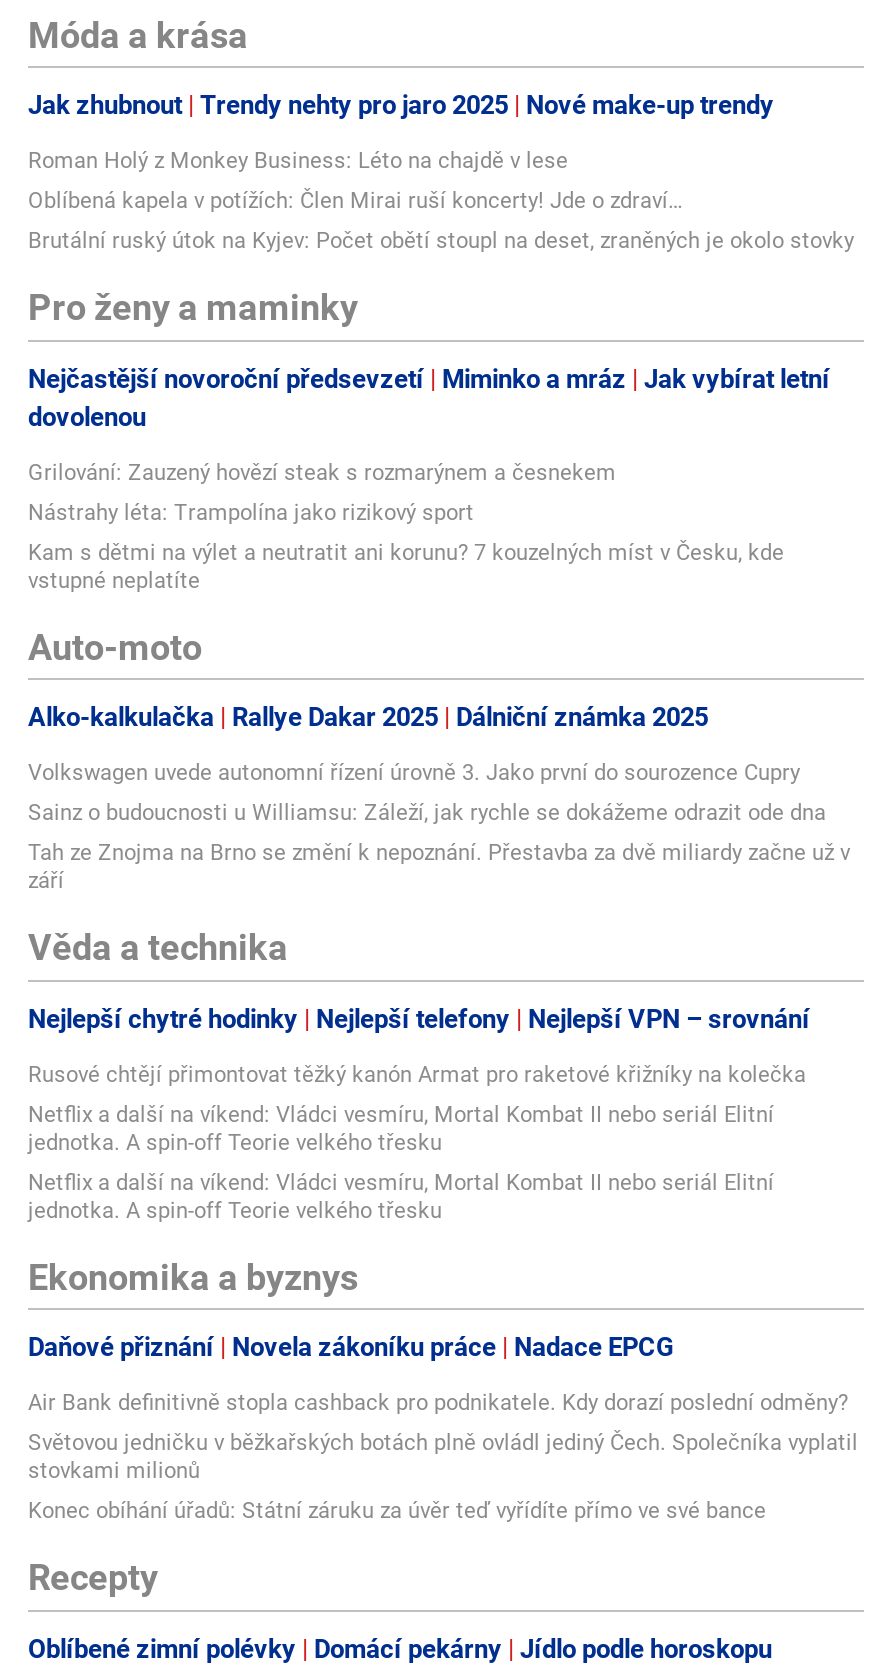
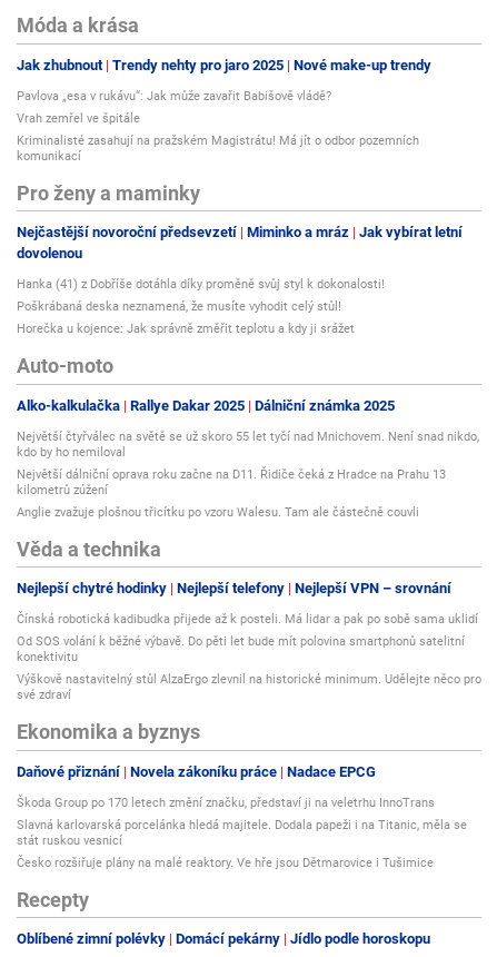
- Roman Holý z Monkey Business: Léto na chajdě v lese
+ Pavlova „esa v rukávu“: Jak může zavařit Babišově vládě?

- Oblíbená kapela v potížích: Člen Mirai ruší koncerty! Jde o zdraví…
+ Vrah zemřel ve špitále

- Brutální ruský útok na Kyjev: Počet obětí stoupl na deset, zraněných je okolo stovky
+ Kriminalisté zasahují na pražském Magistrátu! Má jít o odbor pozemních
+ komunikací

- Grilování: Zauzený hovězí steak s rozmarýnem a česnekem
+ Hanka (41) z Dobříše dotáhla díky proměně svůj styl k dokonalosti!

- Nástrahy léta: Trampolína jako rizikový sport
+ Poškrábaná deska neznamená, že musíte vyhodit celý stůl!

- Kam s dětmi na výlet a neutratit ani korunu? 7 kouzelných míst v Česku, kde
- vstupné neplatíte
+ Horečka u kojence: Jak správně změřit teplotu a kdy ji srážet

- Volkswagen uvede autonomní řízení úrovně 3. Jako první do sourozence Cupry
+ Největší čtyřválec na světě se už skoro 55 let tyčí nad Mnichovem. Není snad nikdo,
+ kdo by ho nemiloval

- Sainz o budoucnosti u Williamsu: Záleží, jak rychle se dokážeme odrazit ode dna
+ Největší dálniční oprava roku začne na D11. Řidiče čeká z Hradce na Prahu 13
+ kilometrů zúžení

- Tah ze Znojma na Brno se změní k nepoznání. Přestavba za dvě miliardy začne už v
- září
+ Anglie zvažuje plošnou třicítku po vzoru Walesu. Tam ale částečně couvli

- Rusové chtějí přimontovat těžký kanón Armat pro raketové křižníky na kolečka
+ Čínská robotická kadibudka přijede až k posteli. Má lidar a pak po sobě sama uklidí

- Netflix a další na víkend: Vládci vesmíru, Mortal Kombat II nebo seriál Elitní
- jednotka. A spin-off Teorie velkého třesku
+ Od SOS volání k běžné výbavě. Do pěti let bude mít polovina smartphonů satelitní
+ konektivitu

- Netflix a další na víkend: Vládci vesmíru, Mortal Kombat II nebo seriál Elitní
- jednotka. A spin-off Teorie velkého třesku
+ Výškově nastavitelný stůl AlzaErgo zlevnil na historické minimum. Udělejte něco pro
+ své zdraví

- Air Bank definitivně stopla cashback pro podnikatele. Kdy dorazí poslední odměny?
+ Škoda Group po 170 letech změní značku, představí ji na veletrhu InnoTrans

- Světovou jedničku v běžkařských botách plně ovládl jediný Čech. Společníka vyplatil
- stovkami milionů
+ Slavná karlovarská porcelánka hledá majitele. Dodala papeži i na Titanic, měla se
+ stát ruskou vesnicí

- Konec obíhání úřadů: Státní záruku za úvěr teď vyřídíte přímo ve své bance
+ Česko rozšiřuje plány na malé reaktory. Ve hře jsou Dětmarovice i Tušimice
